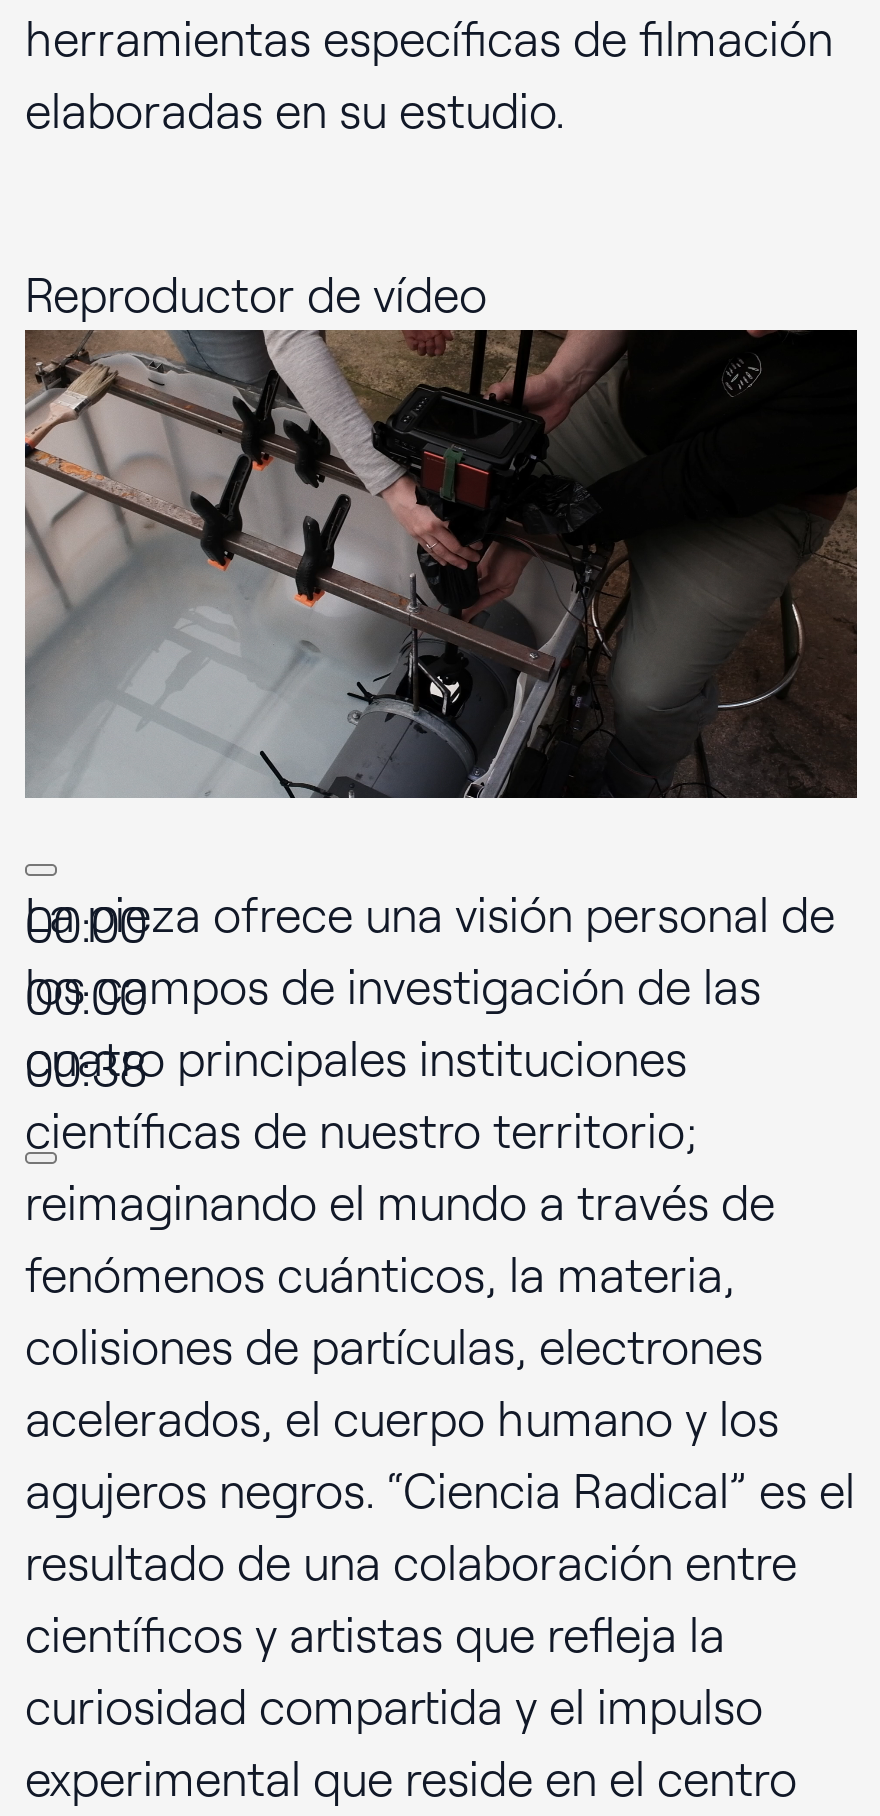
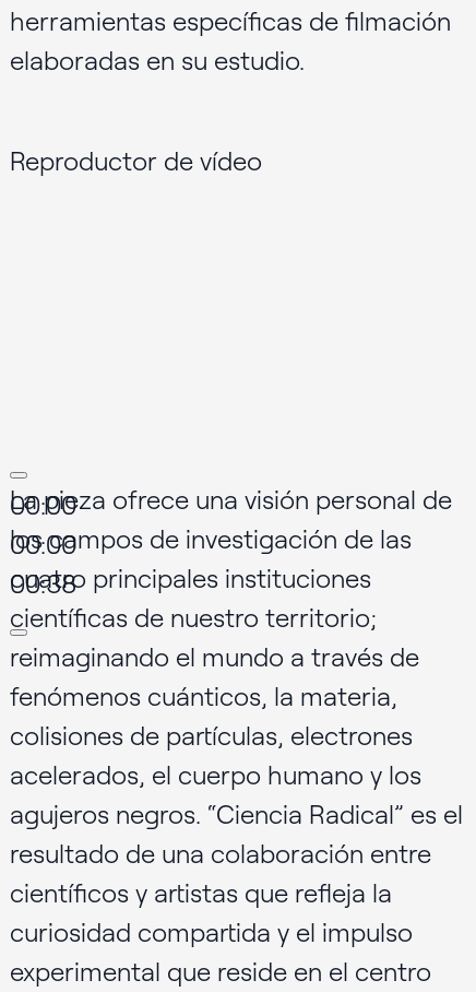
- [image]
